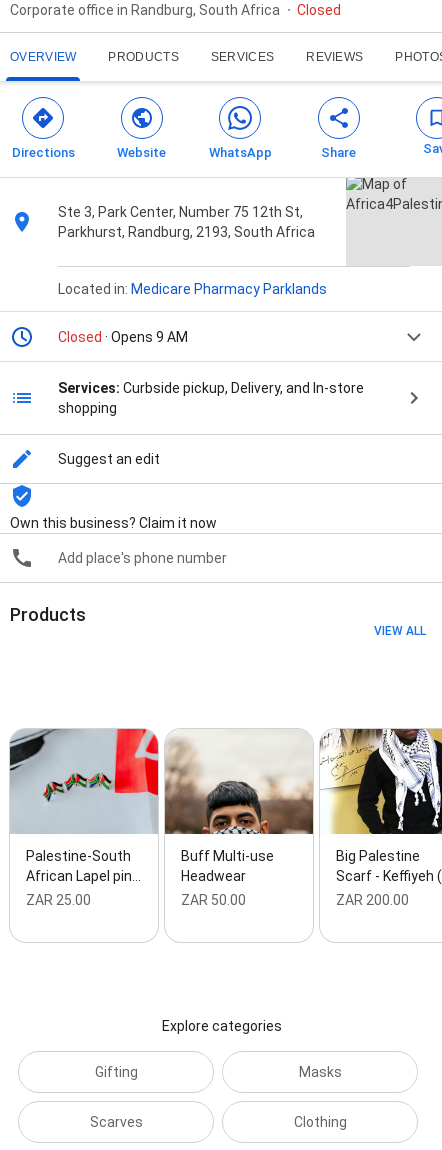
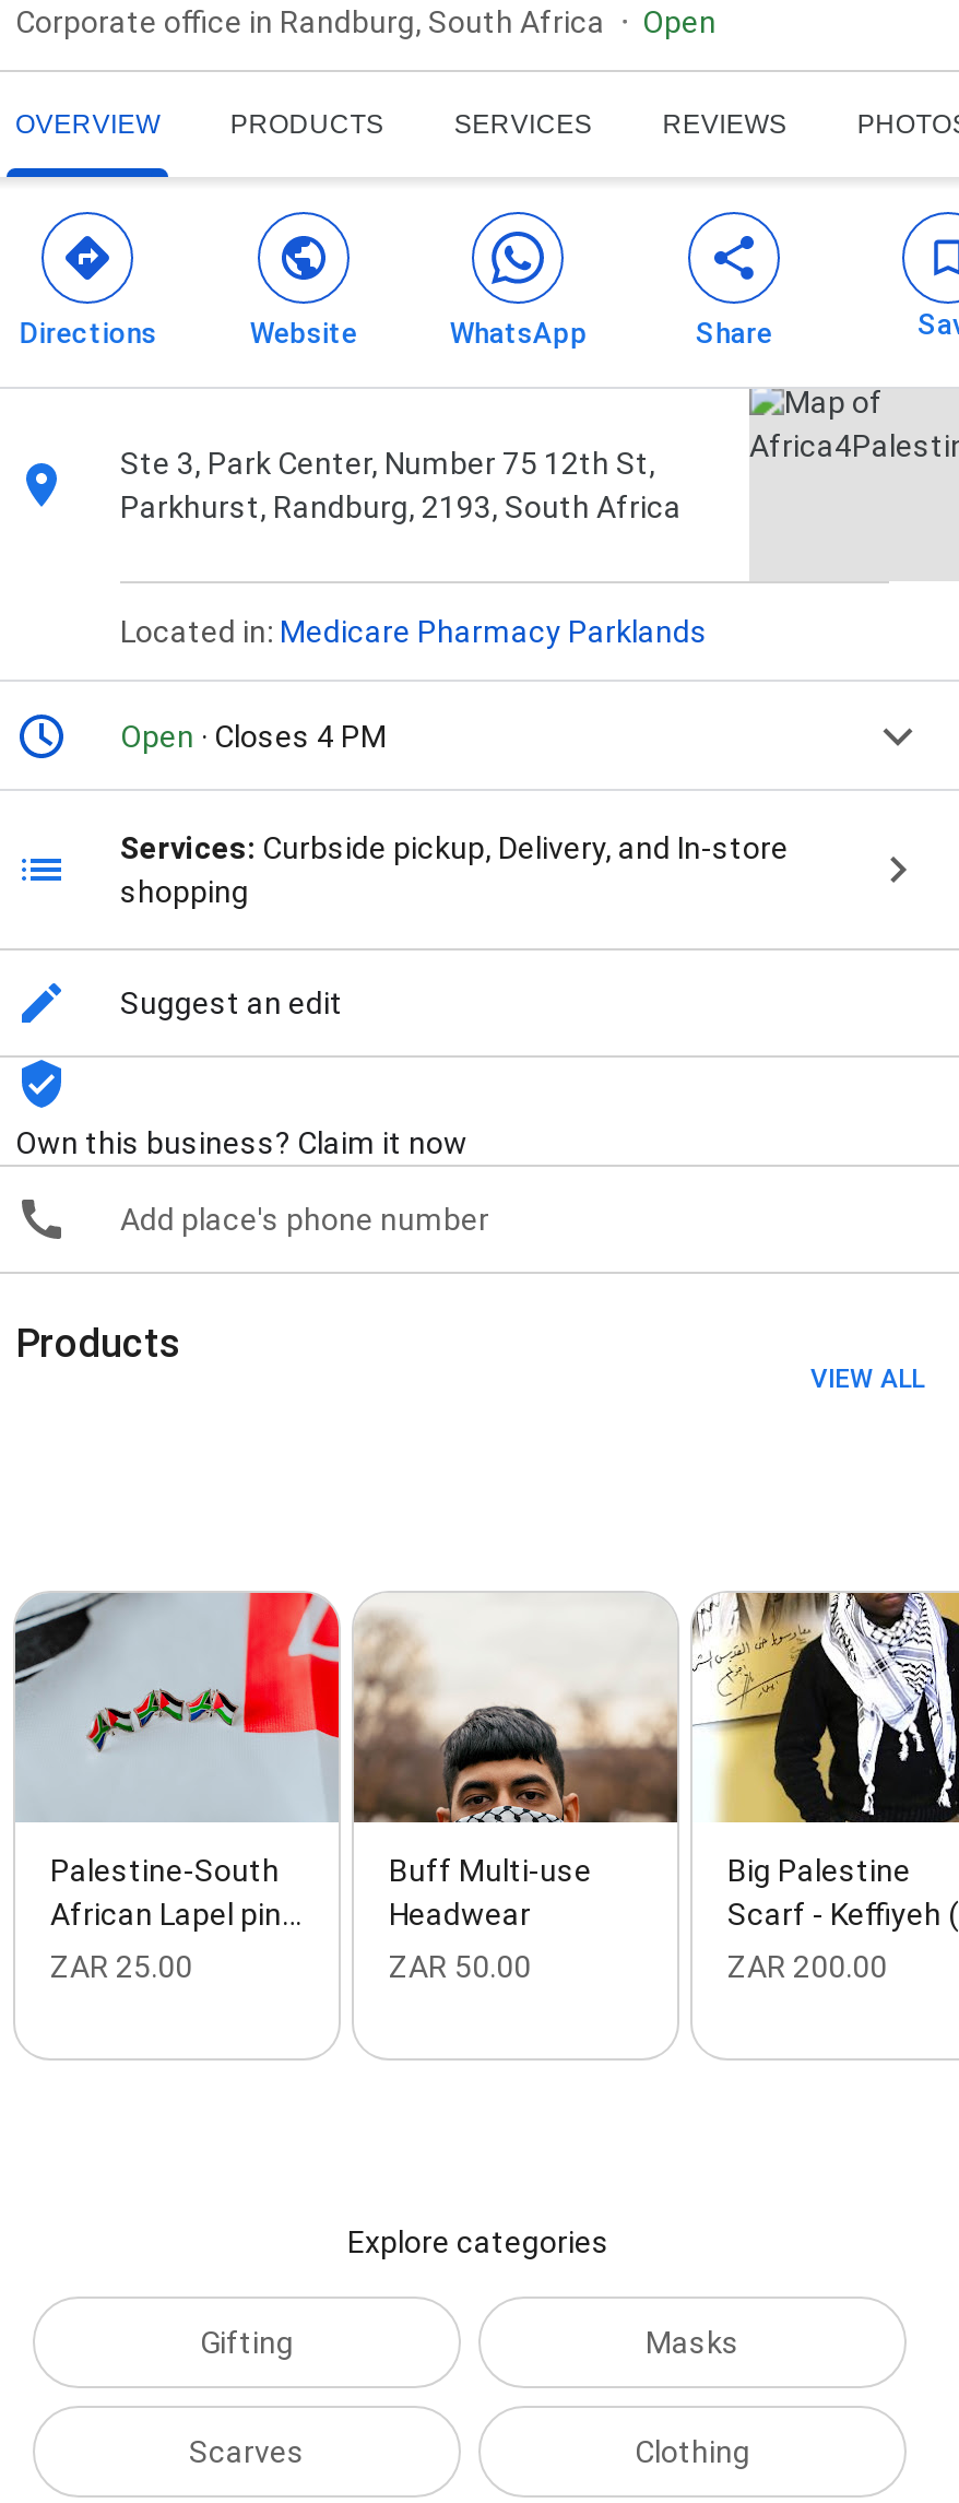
- Closed
+ Open

- Closed · Opens 9 AM
+ Open · Closes 4 PM
